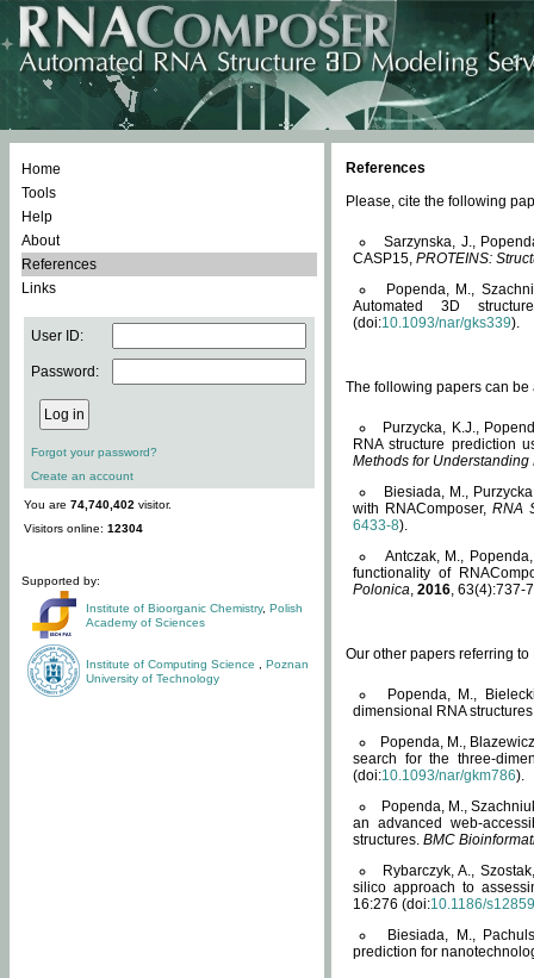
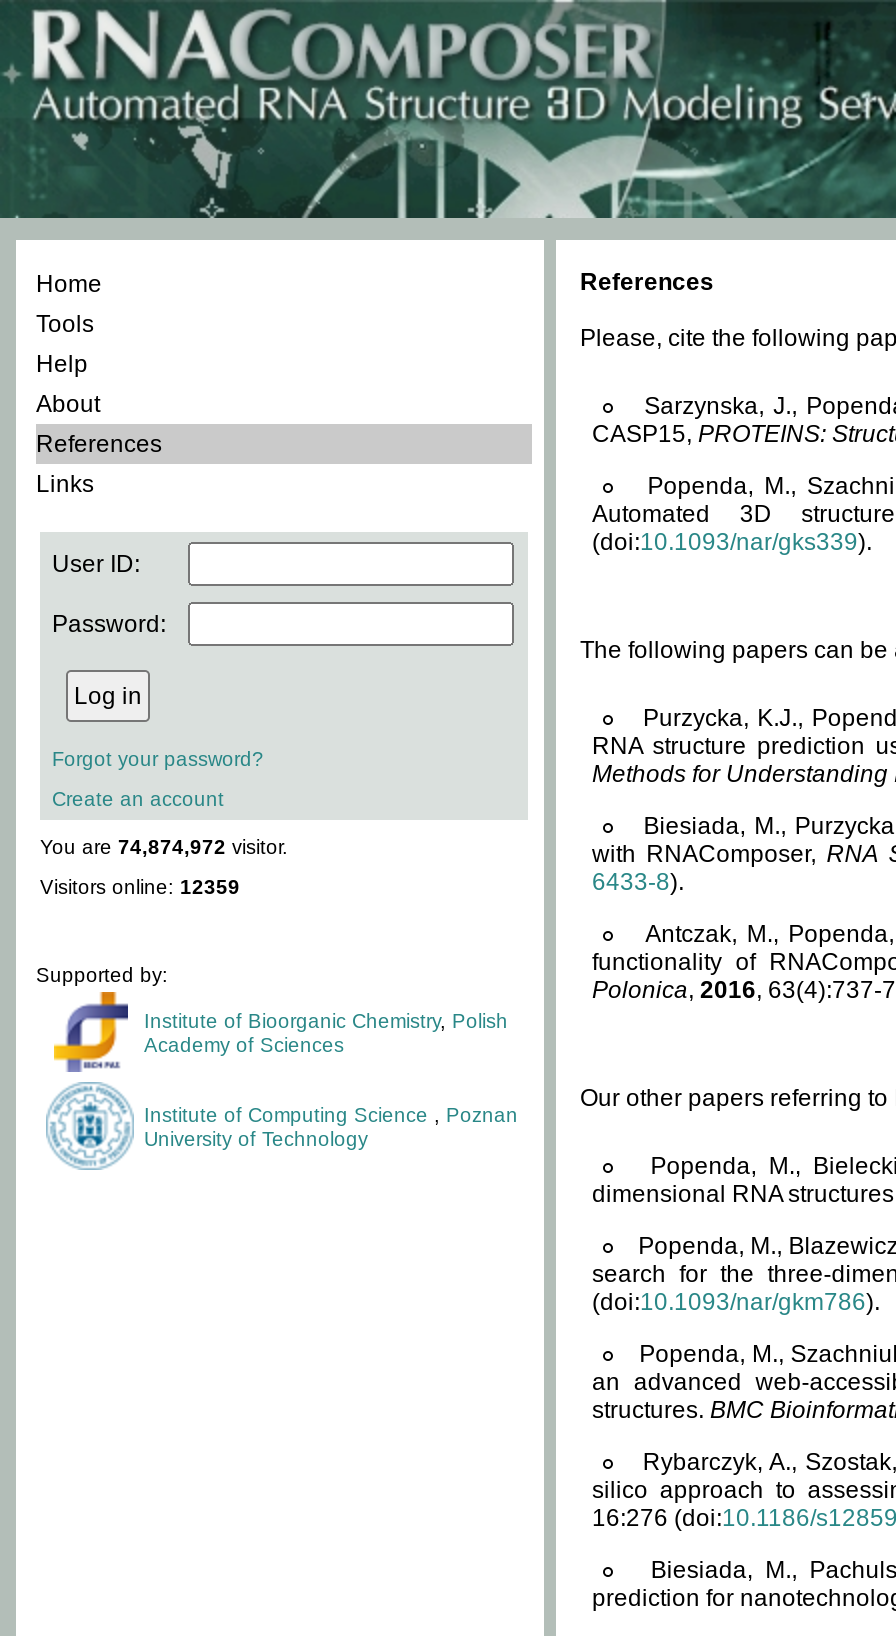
- You are 74,740,402 visitor.
+ You are 74,874,972 visitor.

- Visitors online: 12304
+ Visitors online: 12359
